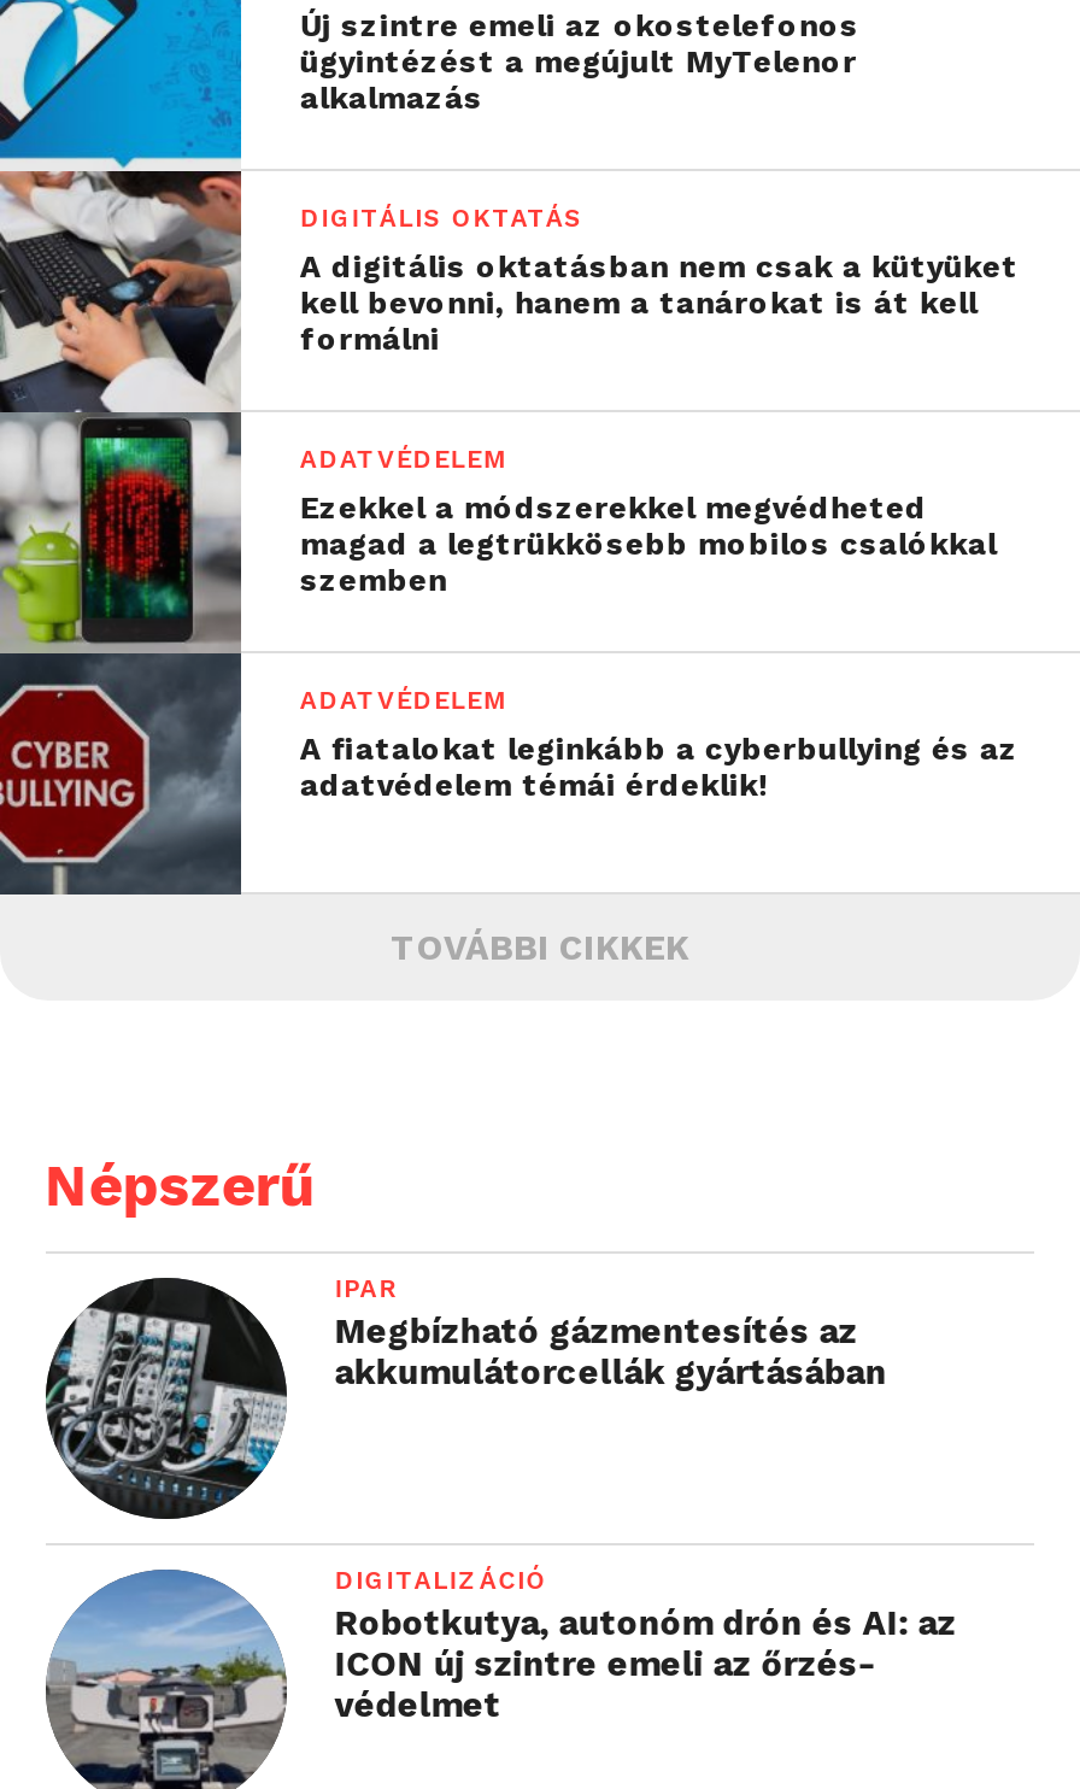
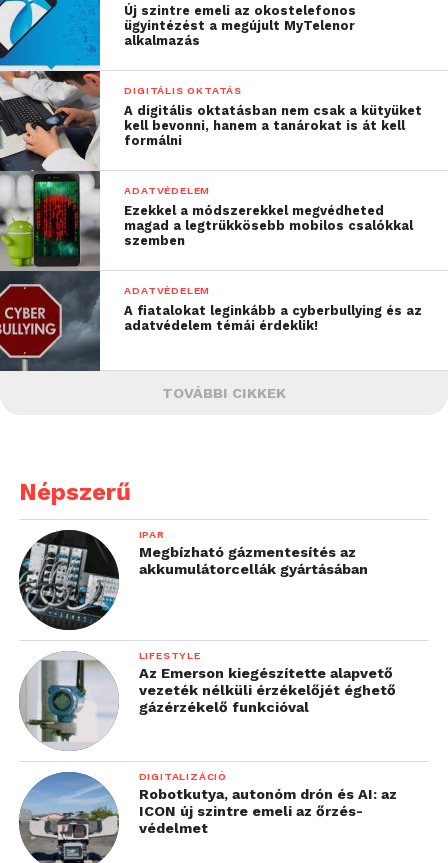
+ [image]
+ LIFESTYLE
+ Az Emerson kiegészítette alapvető
+ vezeték nélküli érzékelőjét éghető
+ gázérzékelő funkcióval
